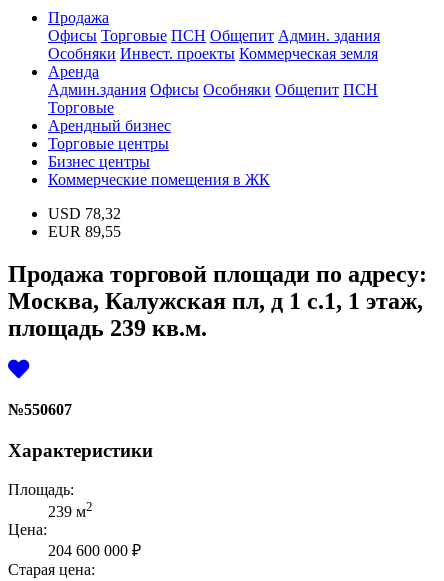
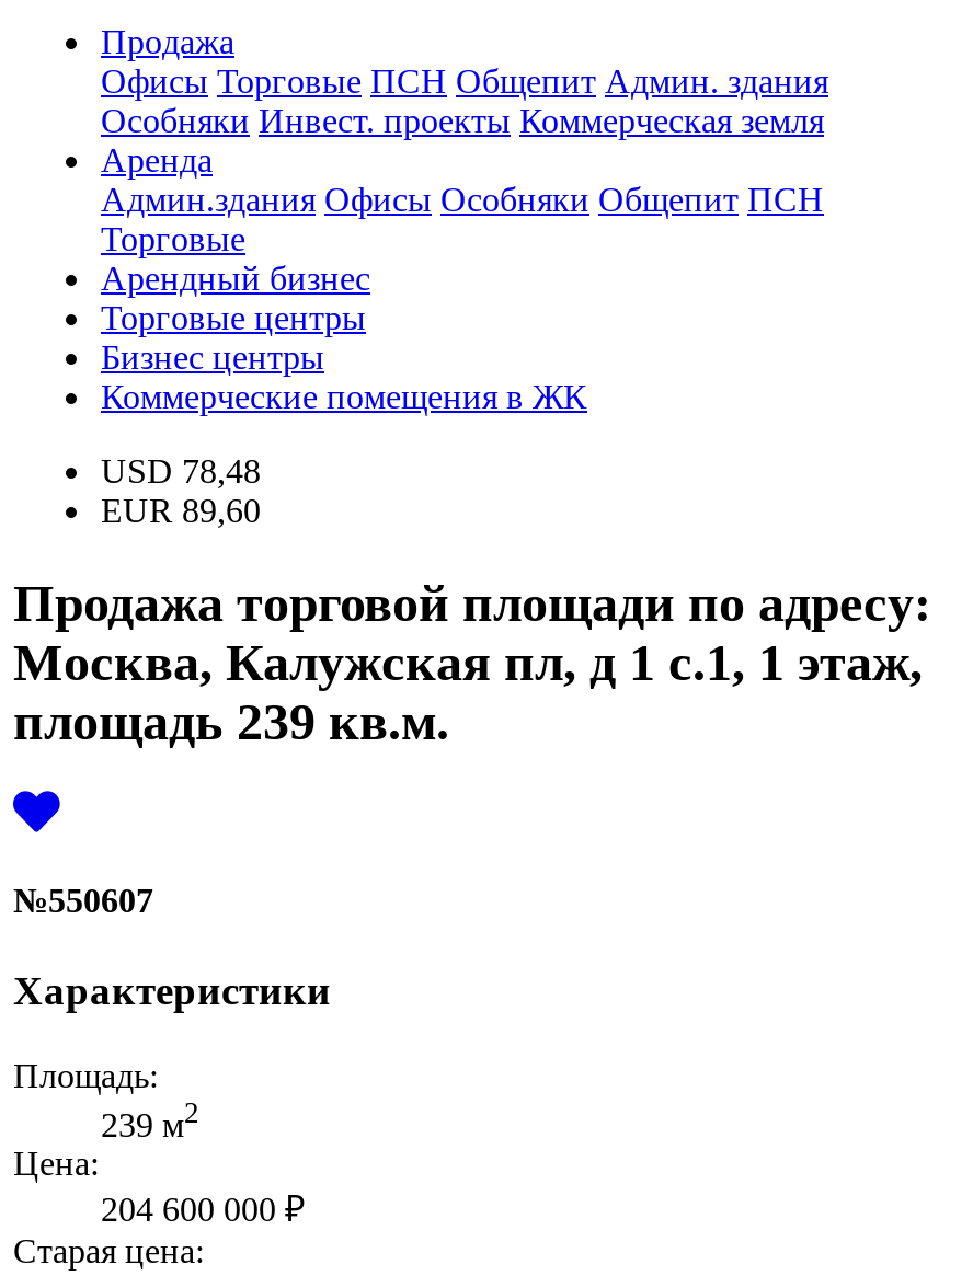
- USD 78,32
+ USD 78,48

- EUR 89,55
+ EUR 89,60
